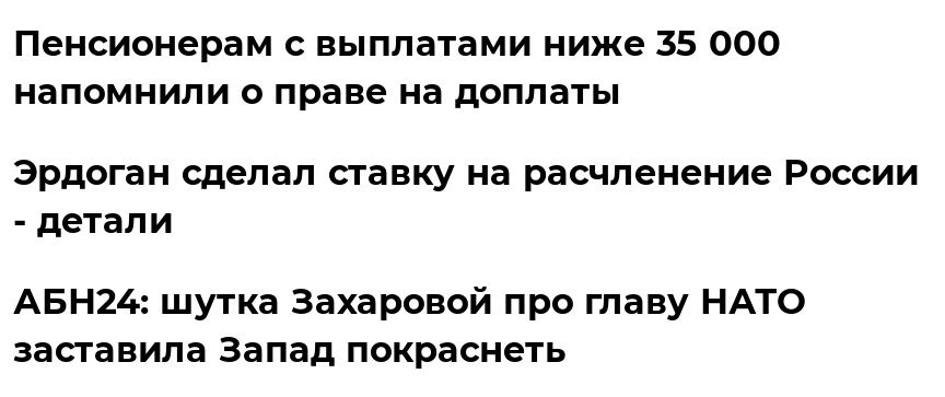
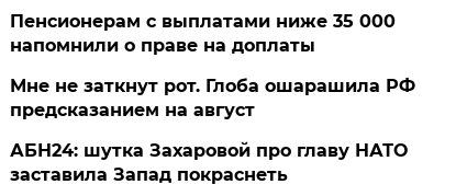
- Эрдоган сделал ставку на расчленение России
- - детали
+ Мне не заткнут рот. Глоба ошарашила РФ
+ предсказанием на август
